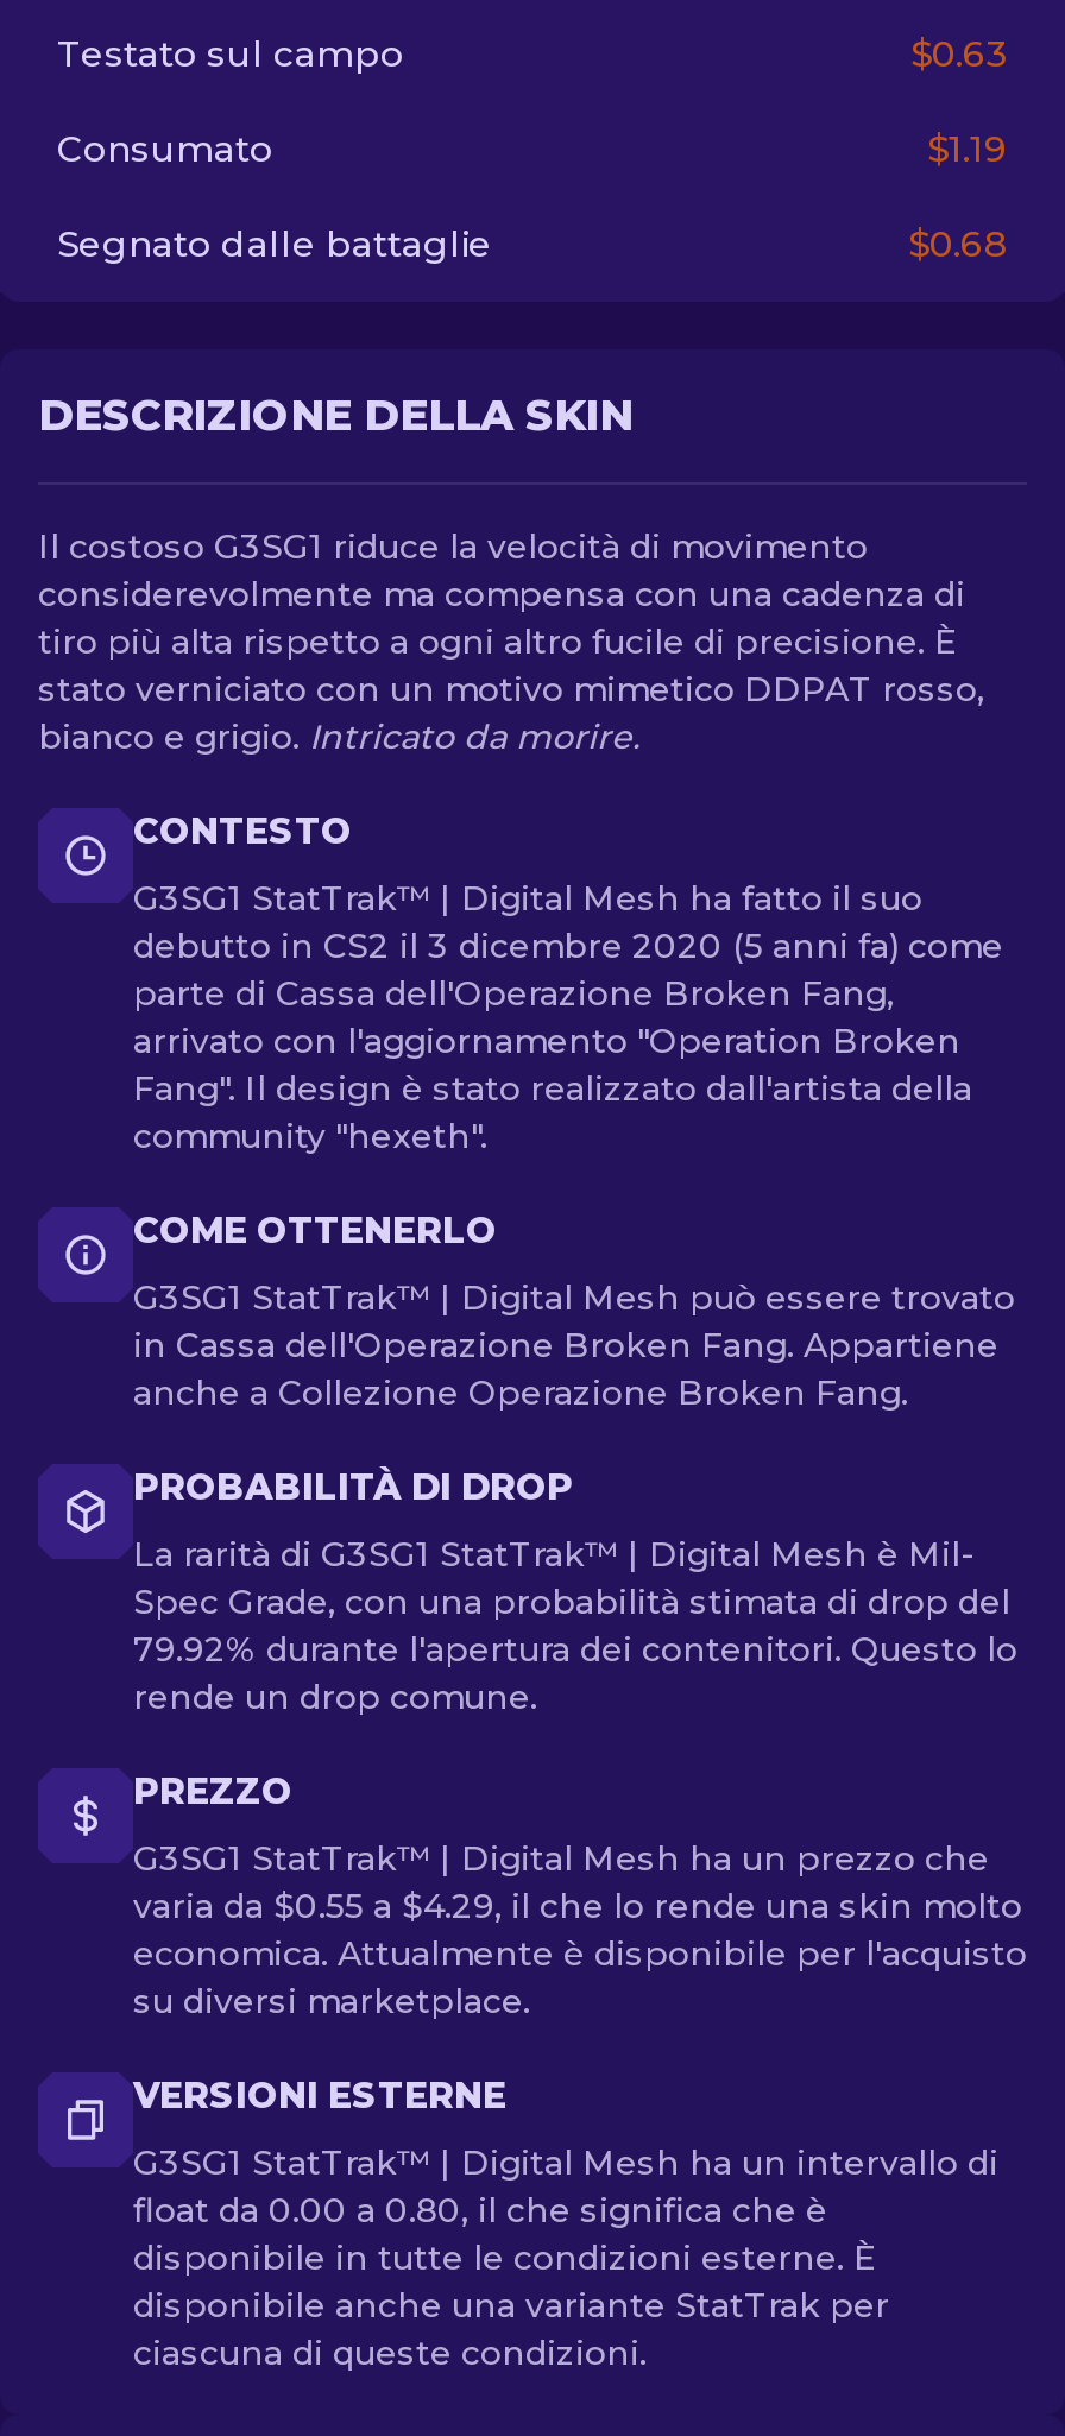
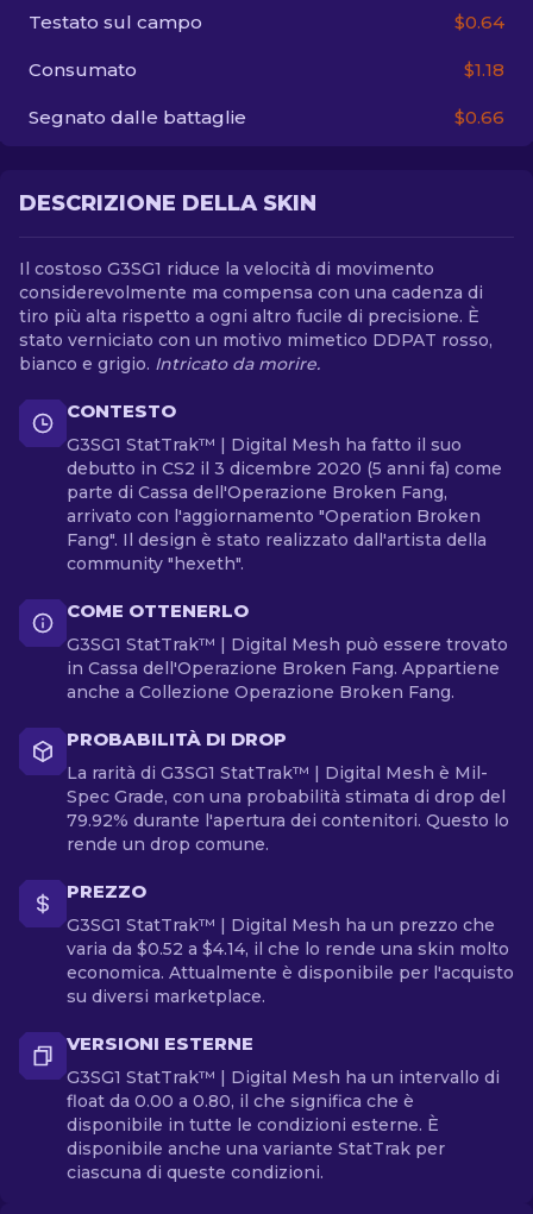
- $0.63
+ $0.64

- $1.19
+ $1.18

- $0.68
+ $0.66

- varia da $0.55 a $4.29, il che lo rende una skin molto
+ varia da $0.52 a $4.14, il che lo rende una skin molto
